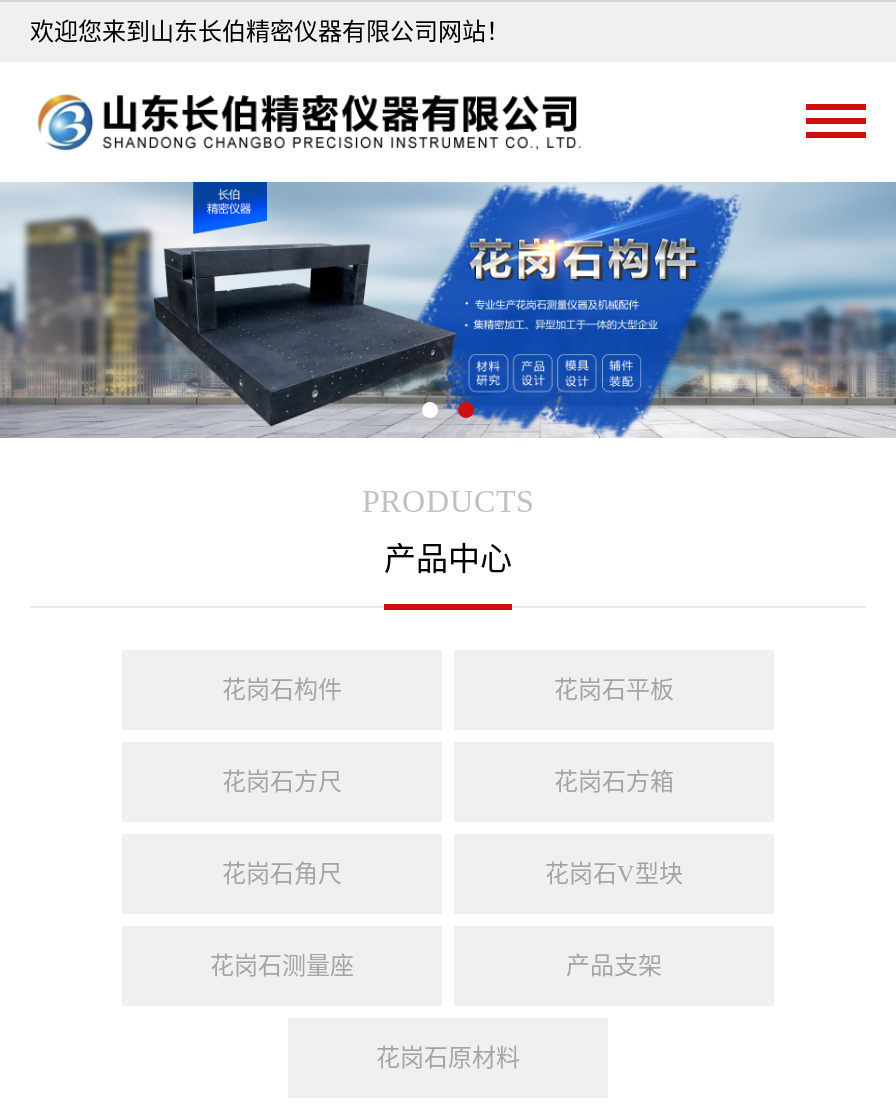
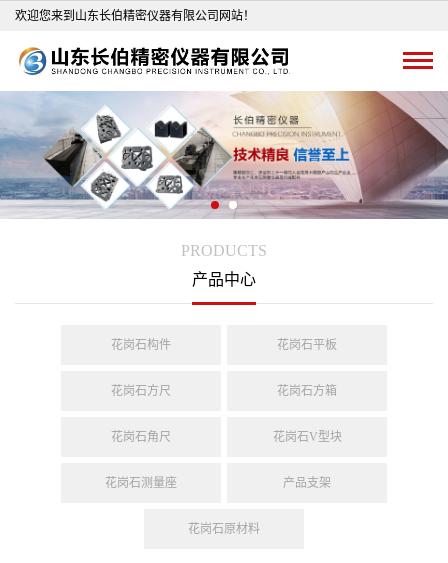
- [image]
+ [image]
